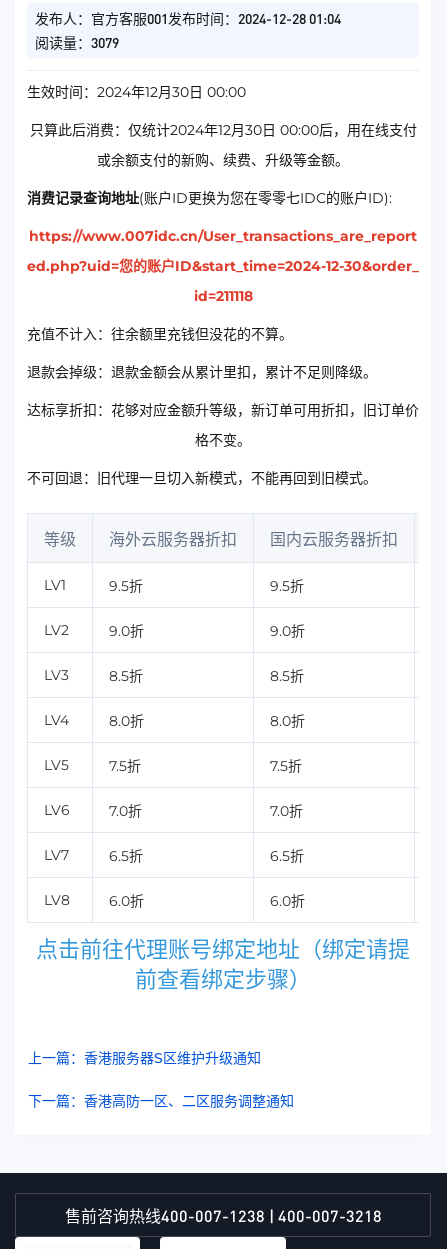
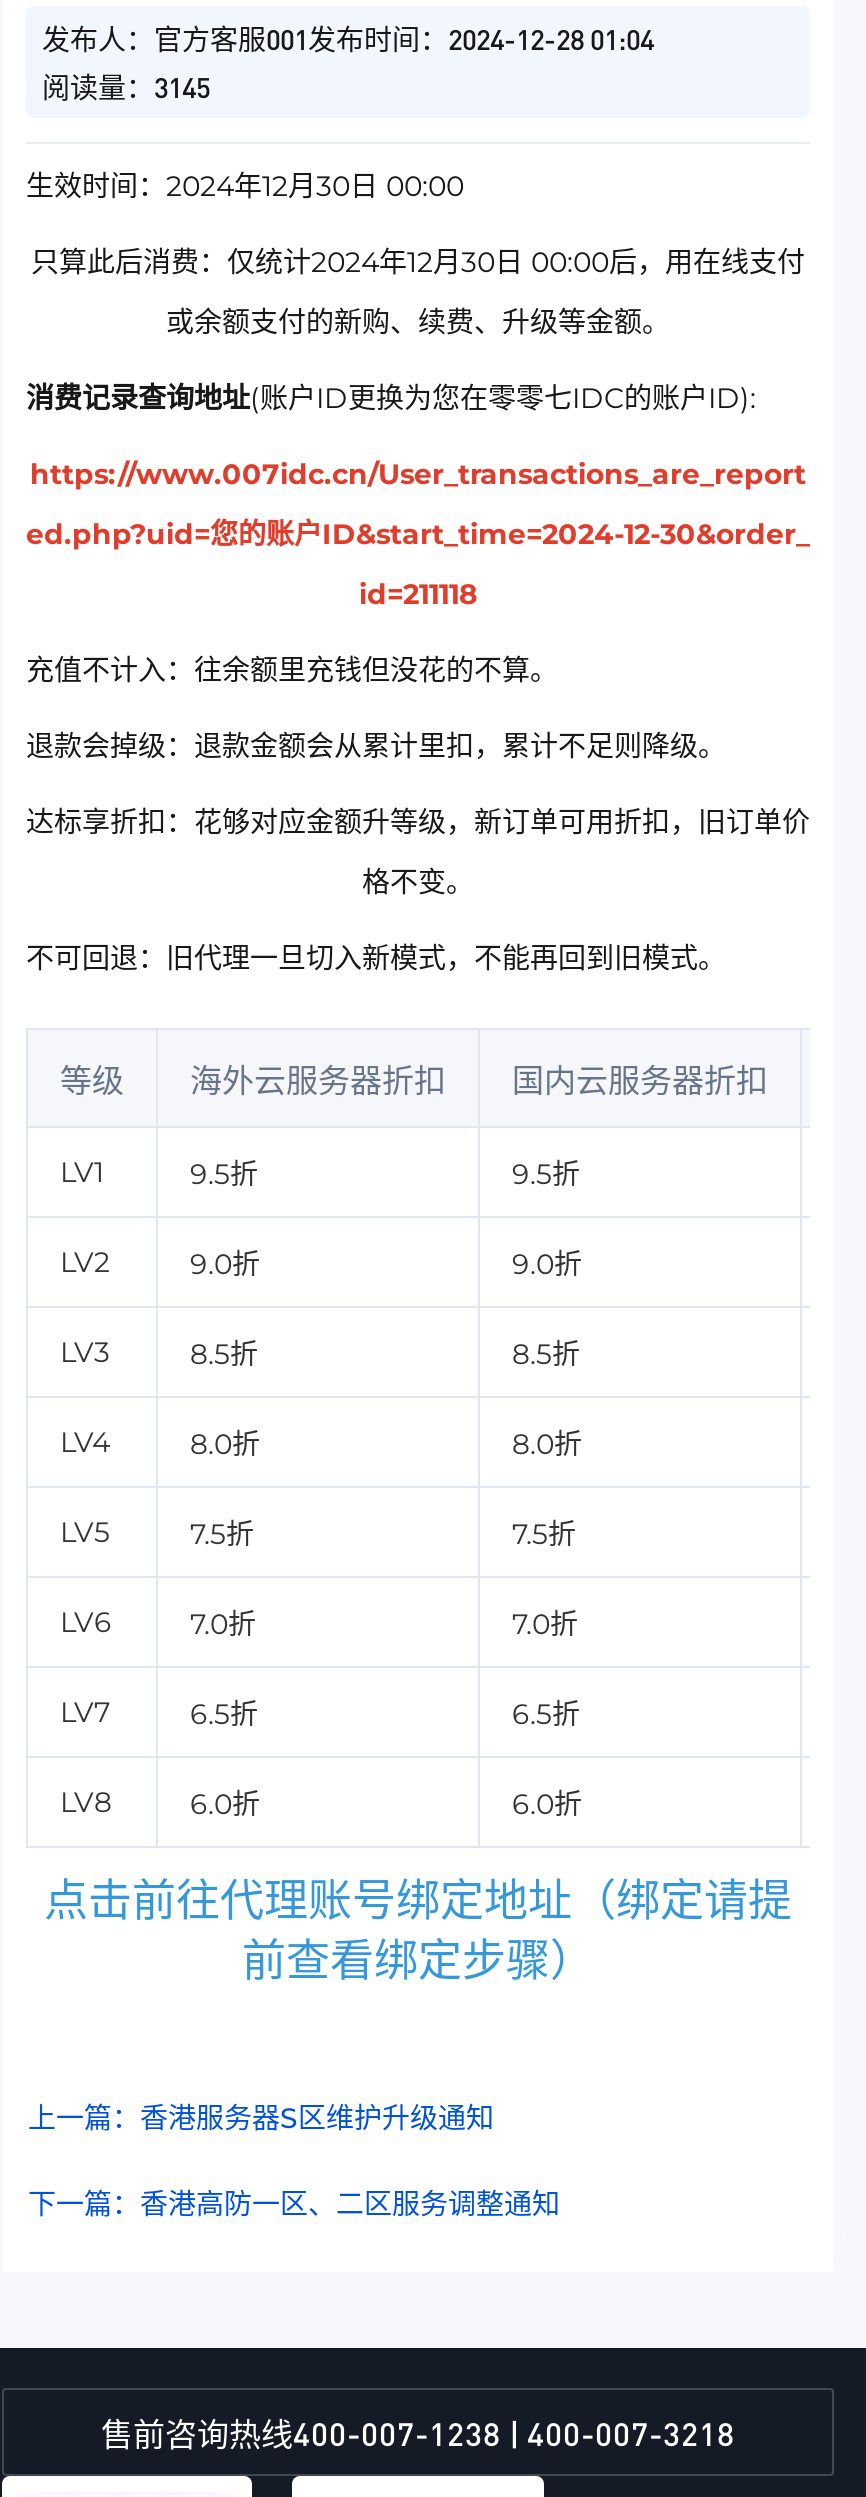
- 阅读量：3079
+ 阅读量：3145
